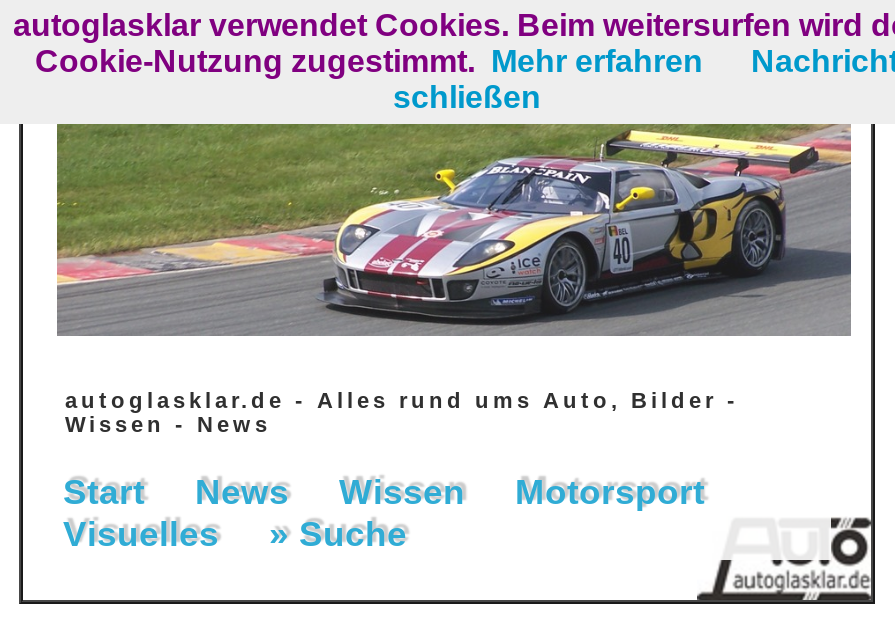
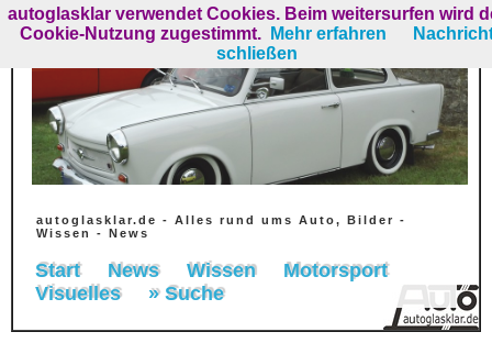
- [image]
+ [image]
